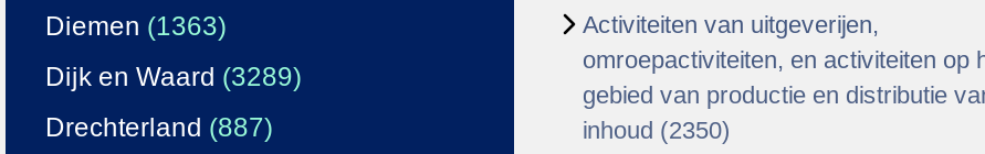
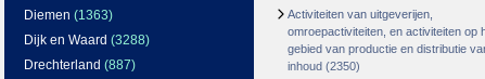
- Dijk en Waard (3289)
+ Dijk en Waard (3288)
